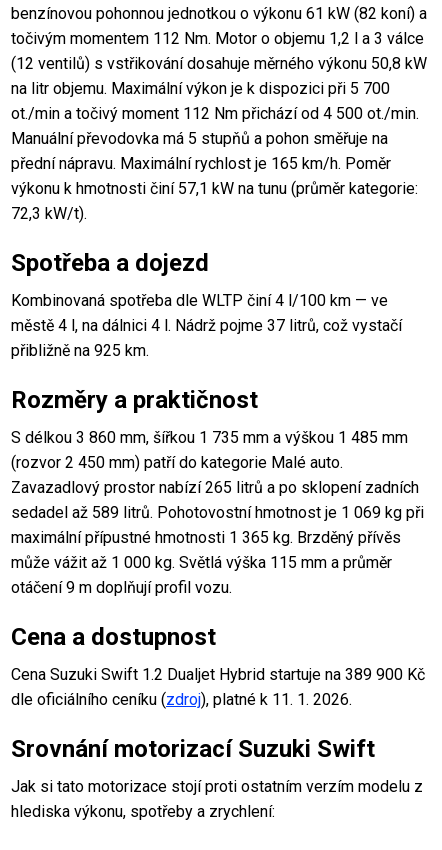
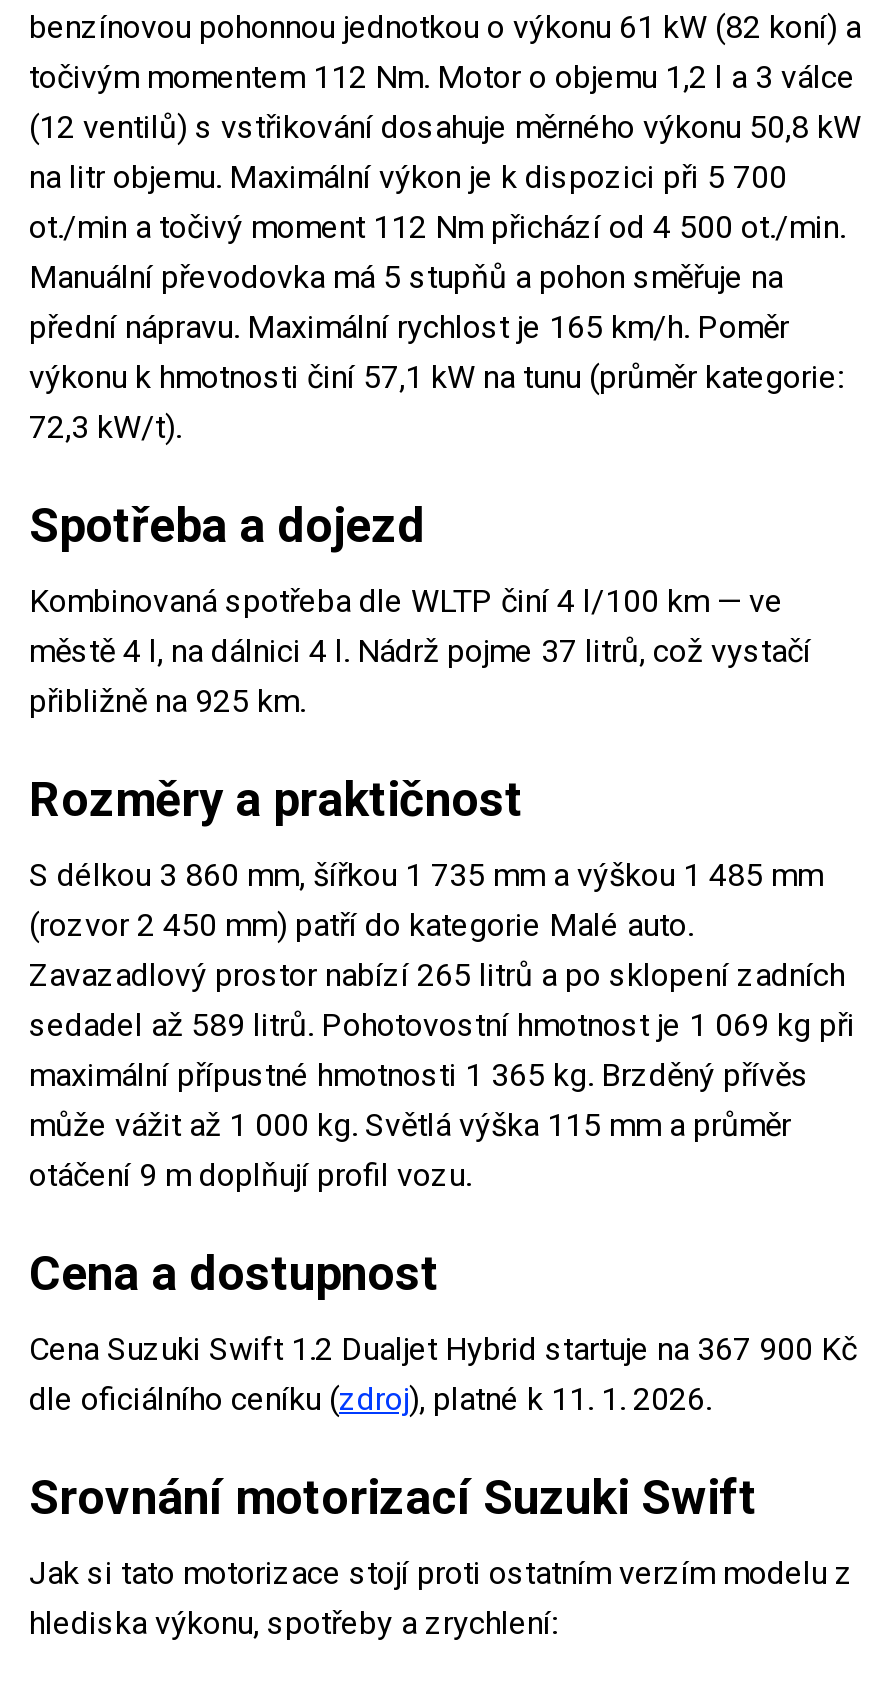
- Cena Suzuki Swift 1.2 Dualjet Hybrid startuje na 389 900 Kč
+ Cena Suzuki Swift 1.2 Dualjet Hybrid startuje na 367 900 Kč
